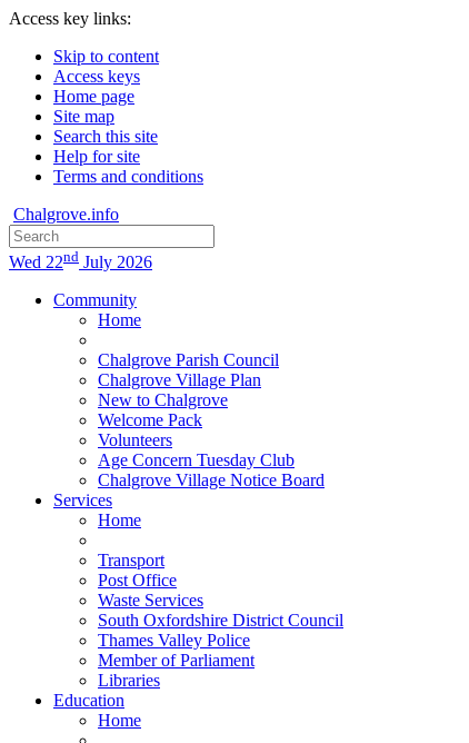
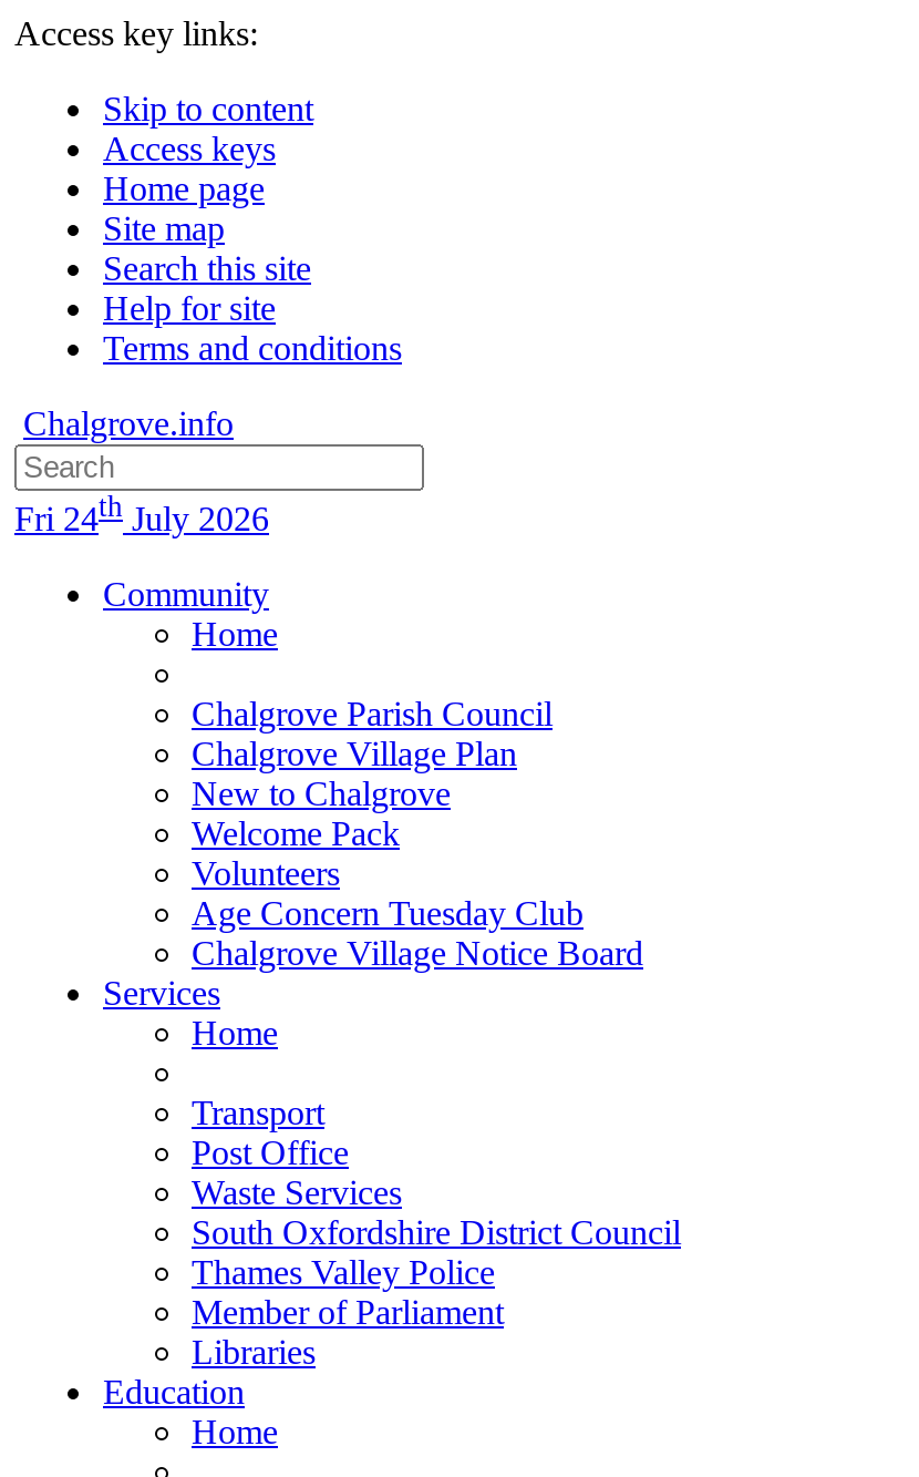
- Wed 22ndJuly 2026
+ Fri 24thJuly 2026
